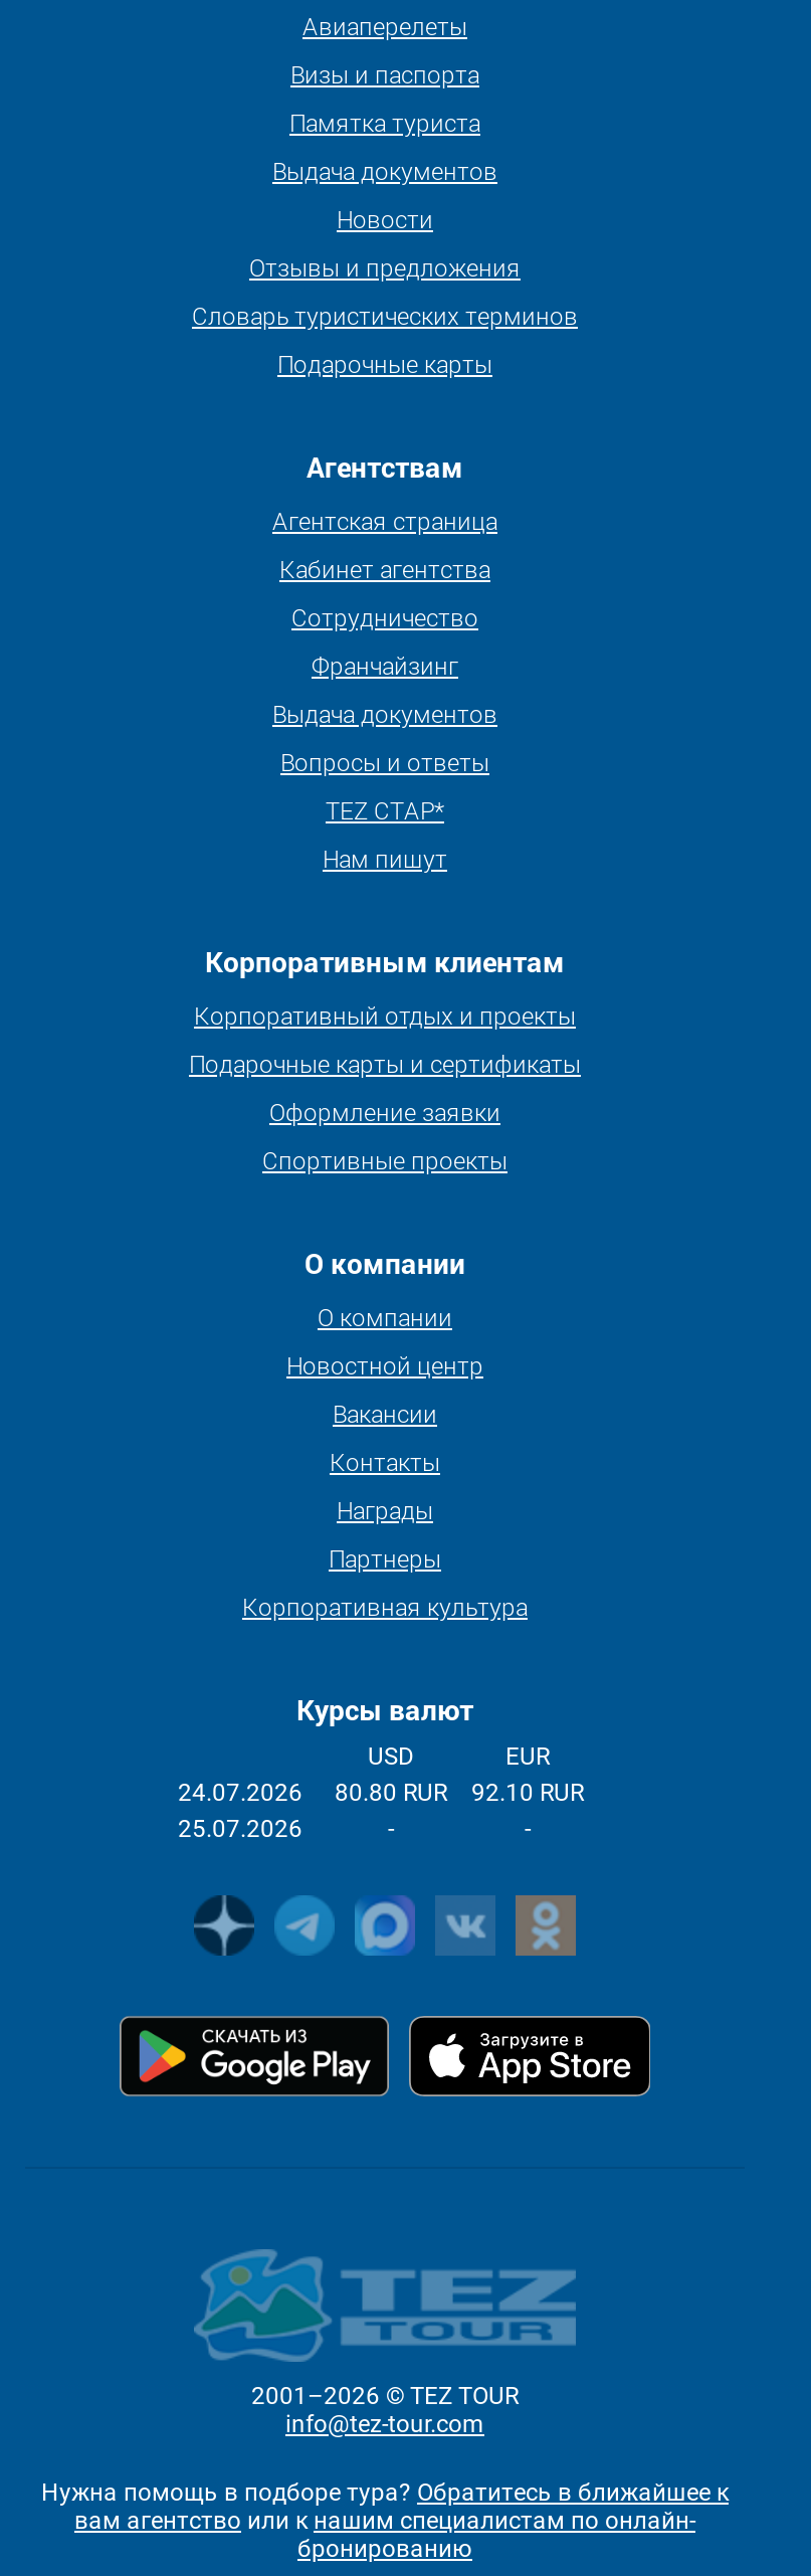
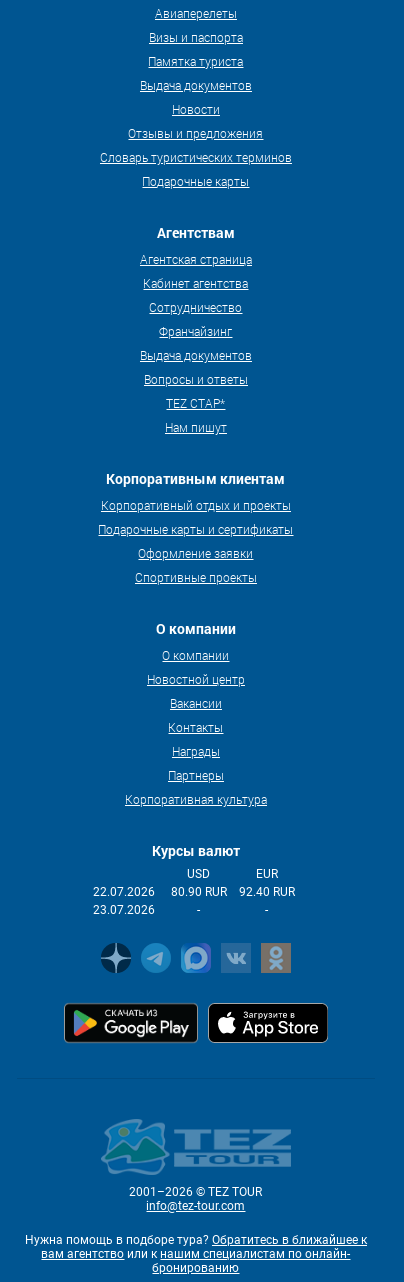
- 24.07.2026
+ 22.07.2026

- 80.80 RUR
+ 80.90 RUR

- 92.10 RUR
+ 92.40 RUR

- 25.07.2026
+ 23.07.2026
